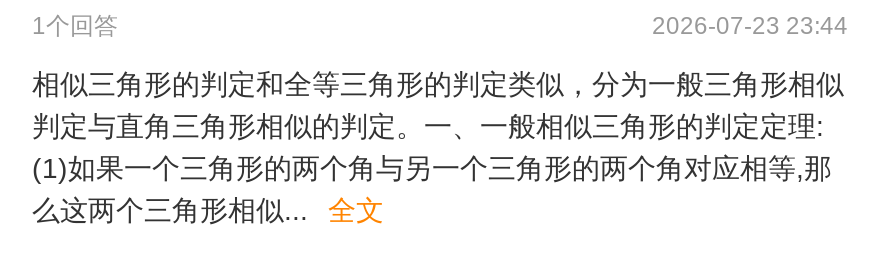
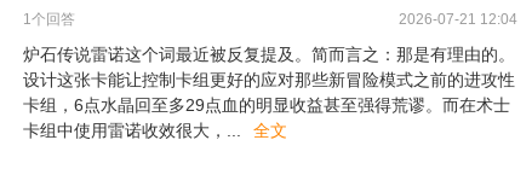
- 2026-07-23 23:44
+ 2026-07-21 12:04

- 相似三角形的判定和全等三角形的判定类似，分为一般三角形相似
- 判定与直角三角形相似的判定。一、一般相似三角形的判定定理:
- (1)如果一个三角形的两个角与另一个三角形的两个角对应相等,那
- 么这两个三角形相似...
+ 炉石传说雷诺这个词最近被反复提及。简而言之：那是有理由的。
+ 设计这张卡能让控制卡组更好的应对那些新冒险模式之前的进攻性
+ 卡组，6点水晶回至多29点血的明显收益甚至强得荒谬。而在术士
+ 卡组中使用雷诺收效很大，...
